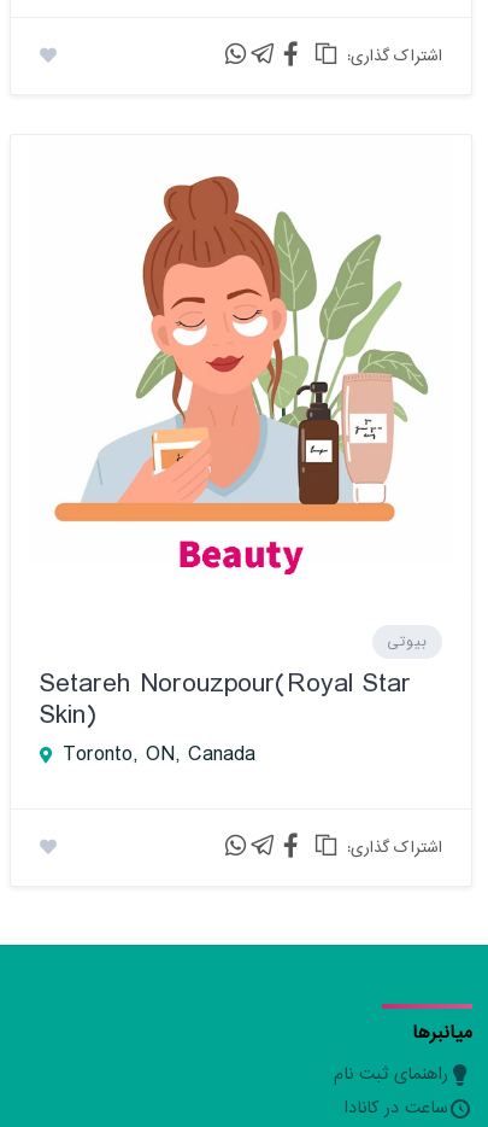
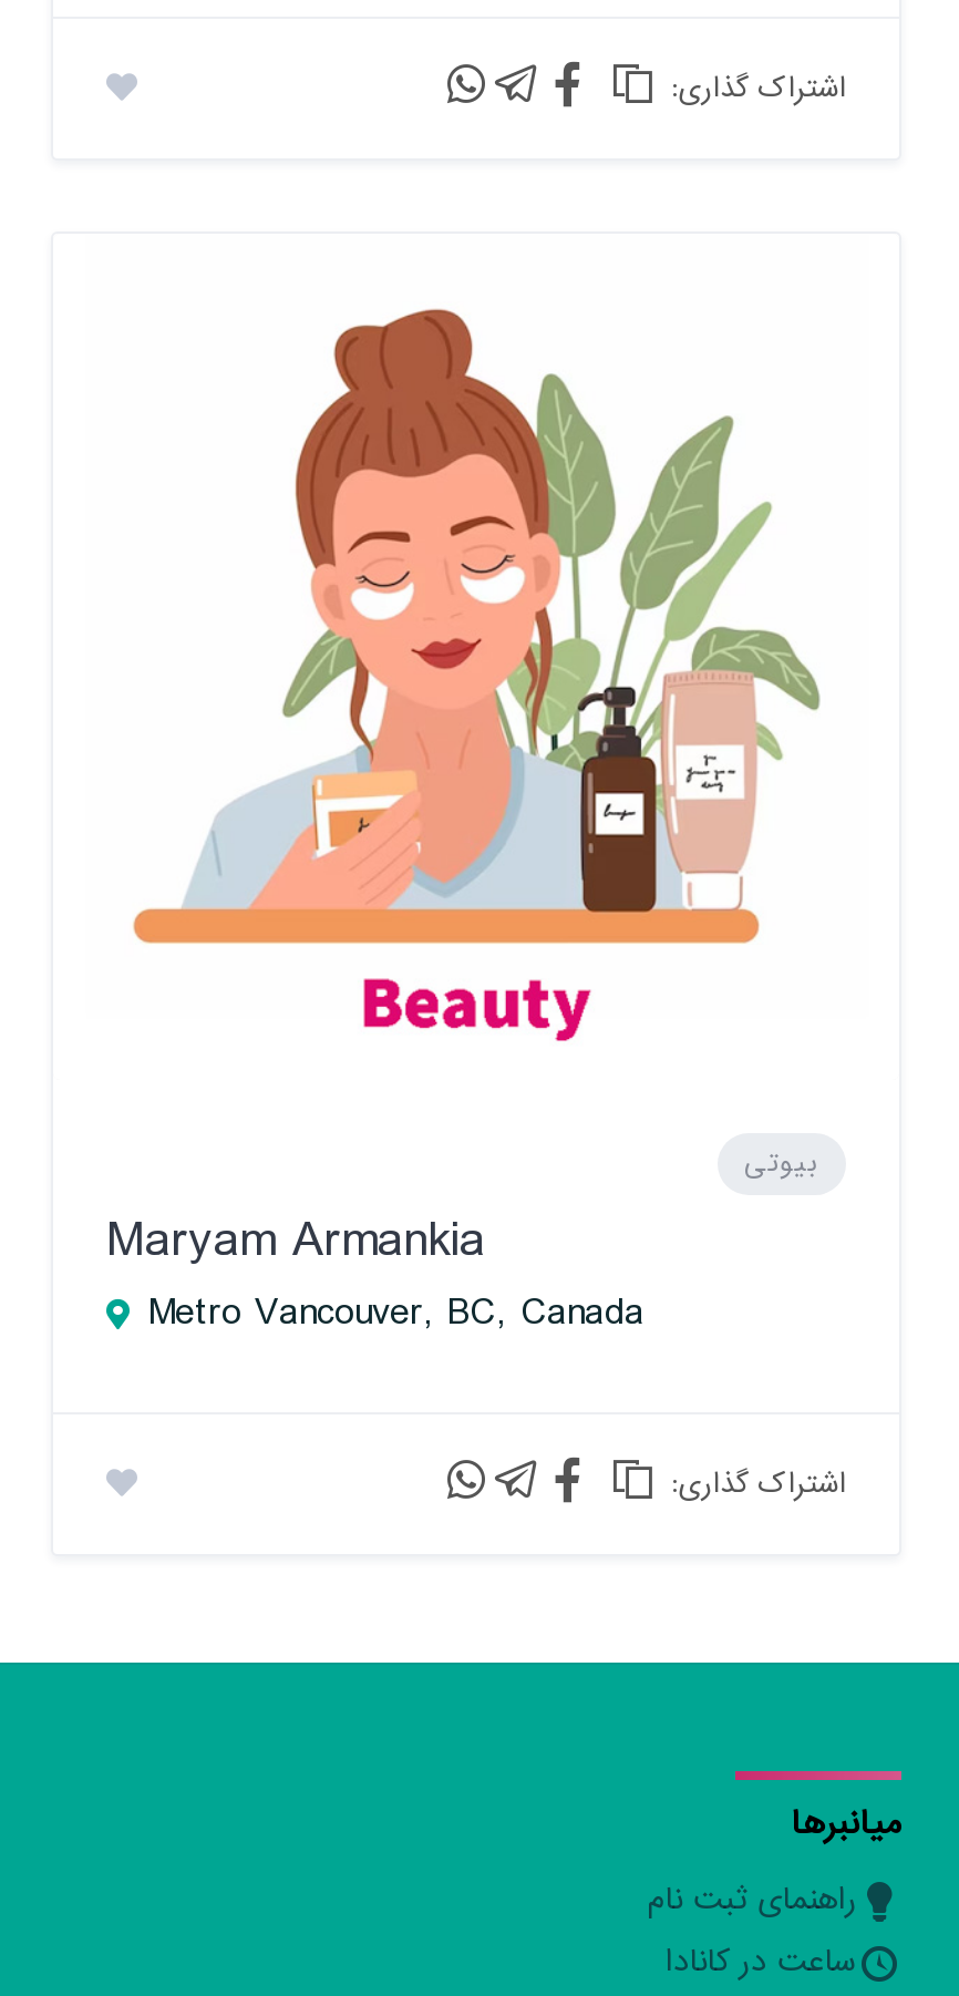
- Setareh Norouzpour(Royal Star
- Skin)
- Toronto, ON, Canada
+ Maryam Armankia
+ Metro Vancouver, BC, Canada
